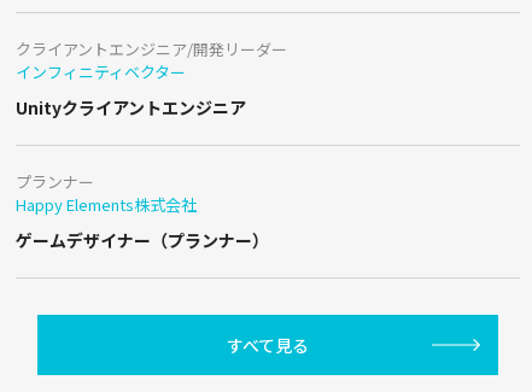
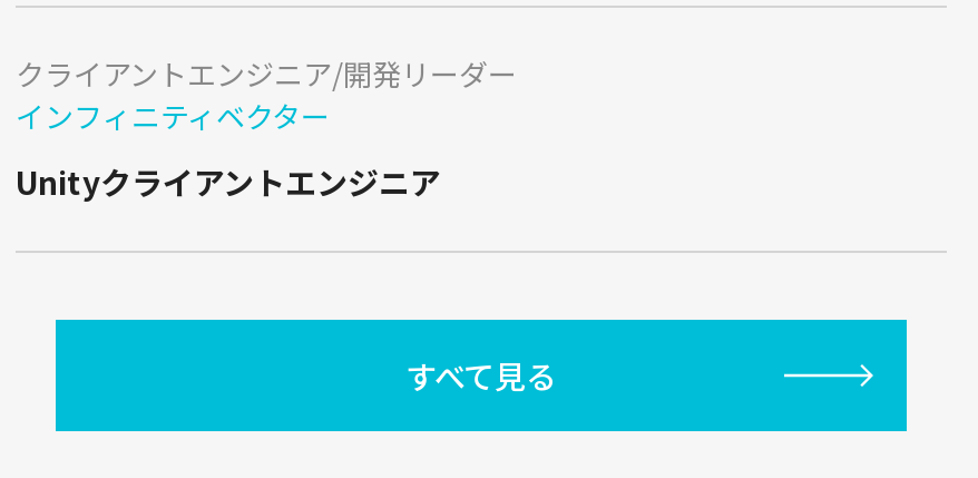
- プランナー
- Happy Elements株式会社
- ゲームデザイナー（プランナー）
